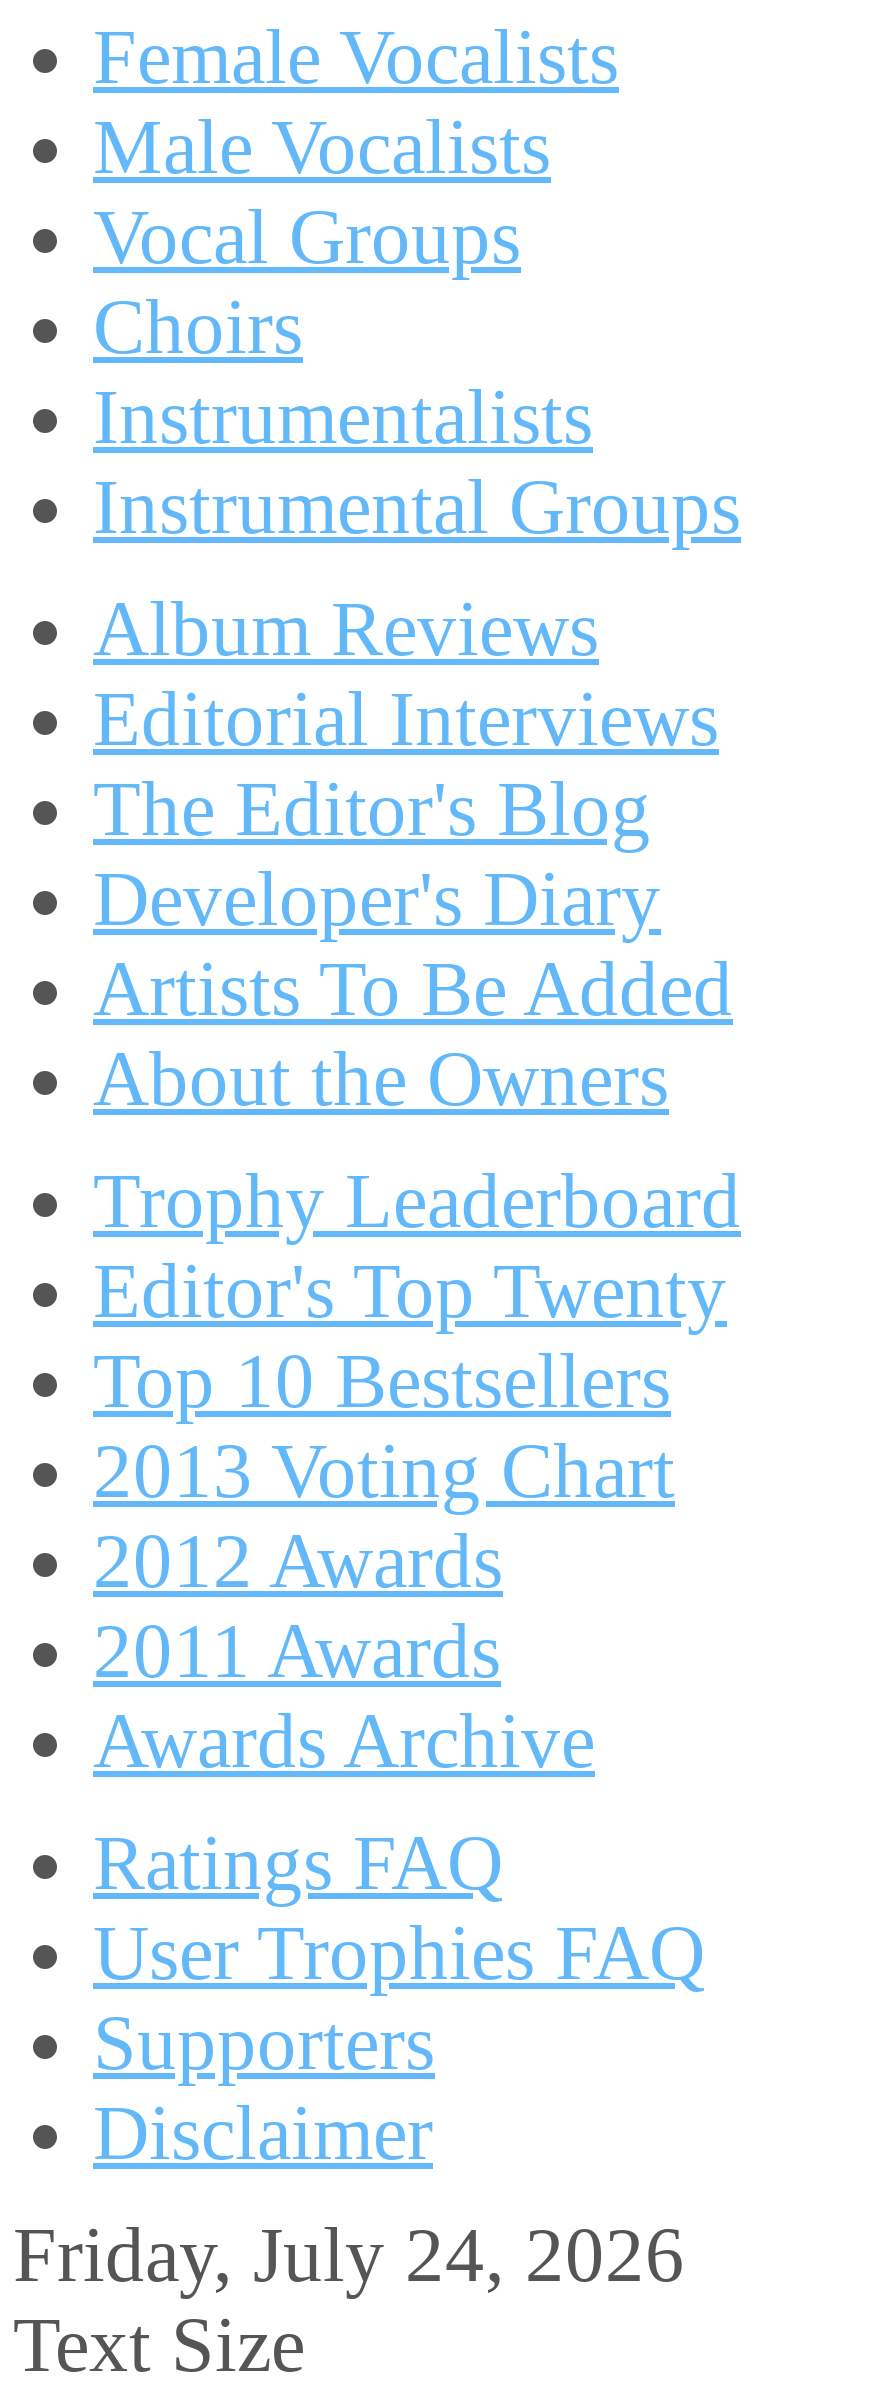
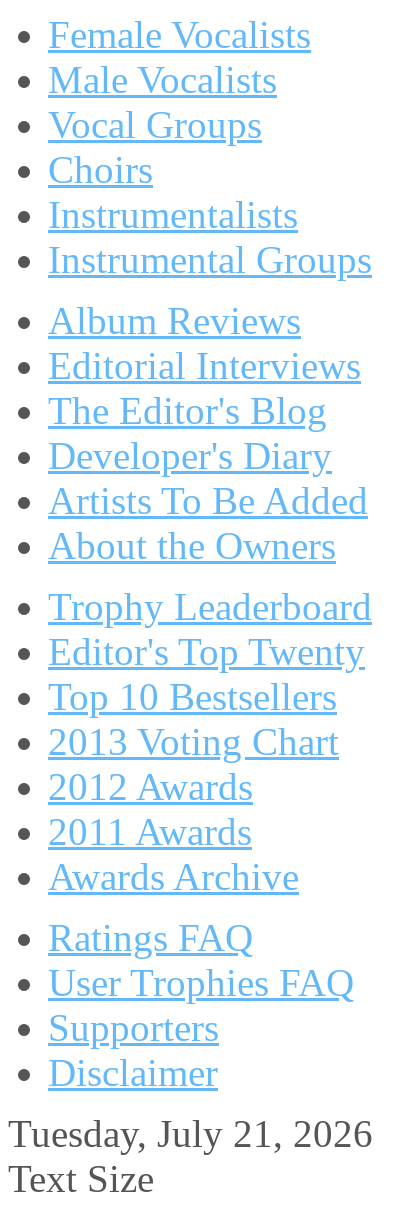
- Friday, July 24, 2026
+ Tuesday, July 21, 2026
